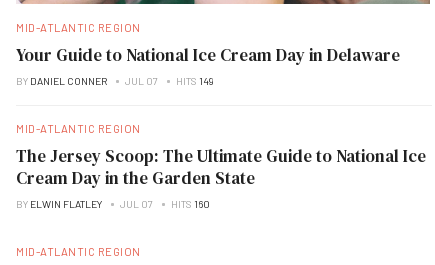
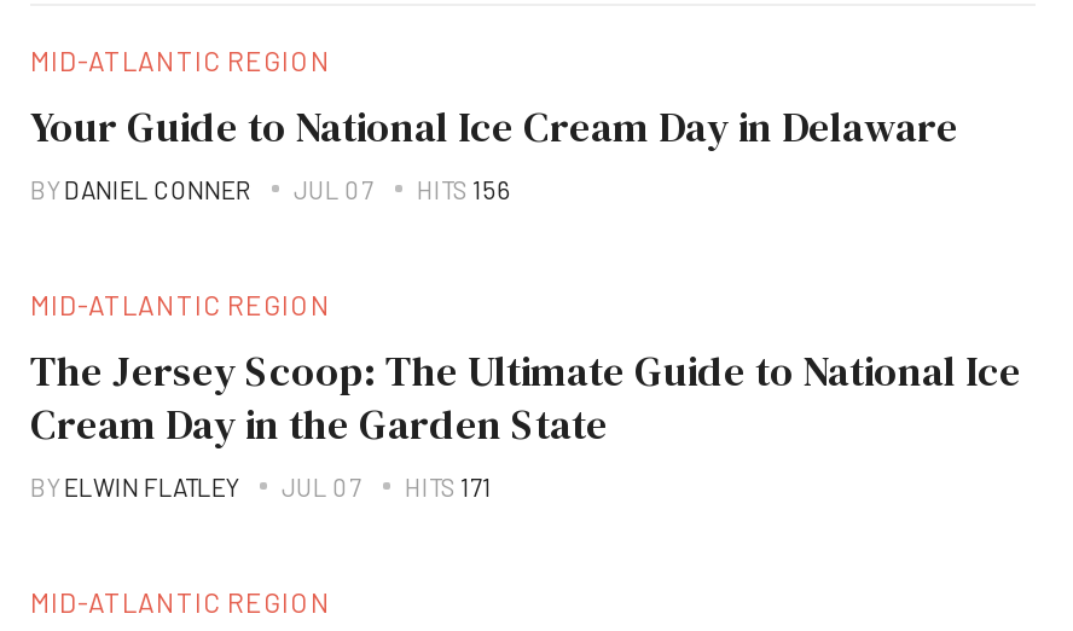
- BY DANIEL CONNER JUL 07 HITS 149
+ BY DANIEL CONNER JUL 07 HITS 156

- BY ELWIN FLATLEY JUL 07 HITS 160
+ BY ELWIN FLATLEY JUL 07 HITS 171
